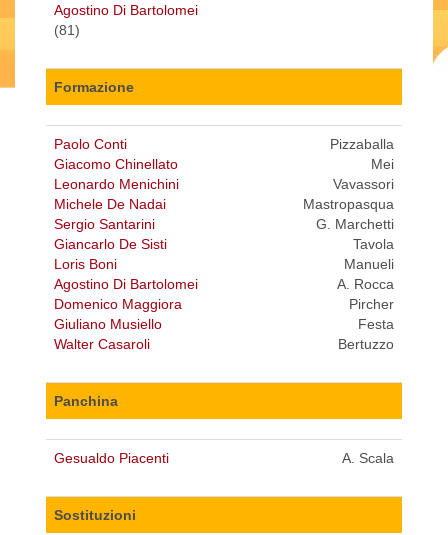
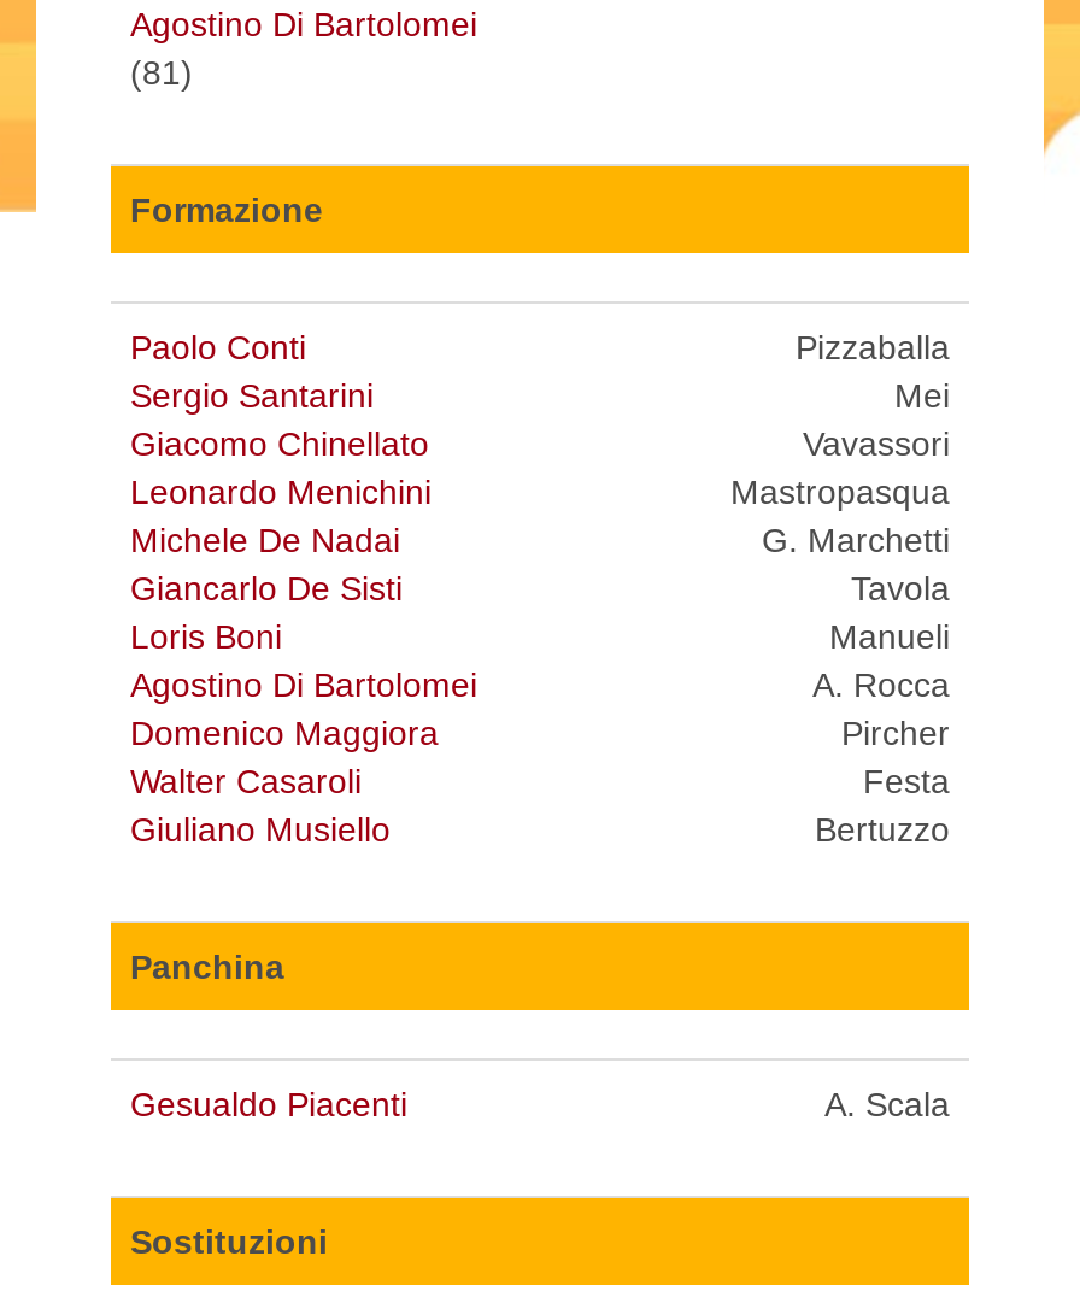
moved down: Giacomo Chinellato | Leonardo Menichini | Michele De Nadai

moved up: Sergio Santarini

moved down: Giuliano Musiello

moved up: Walter Casaroli
